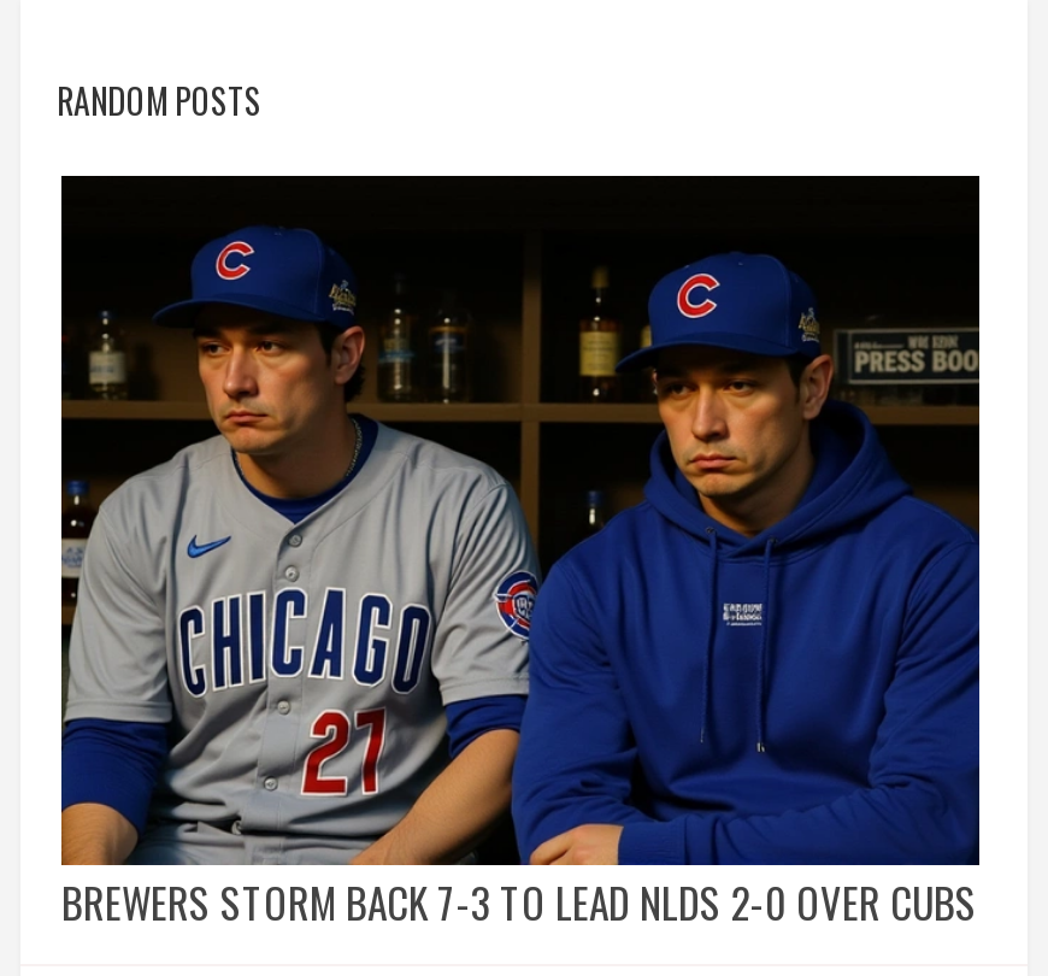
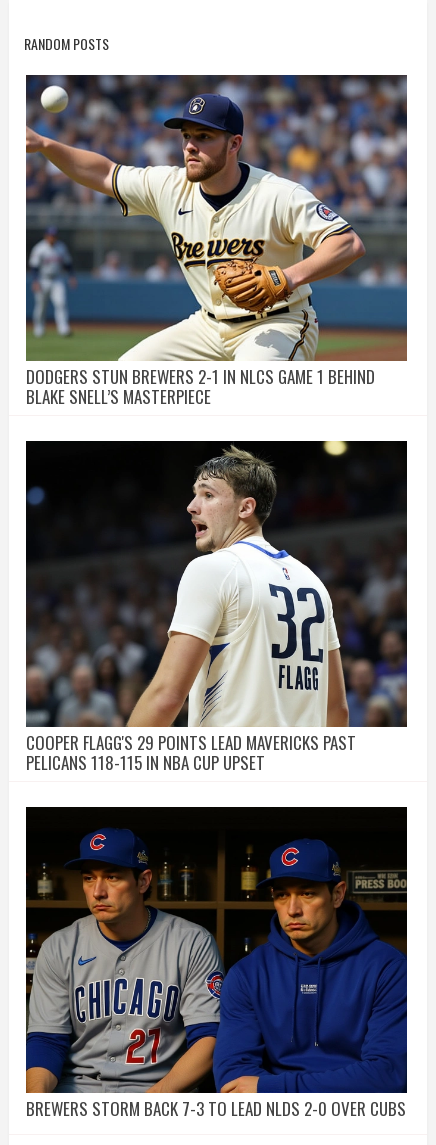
+ [image]
+ DODGERS STUN BREWERS 2-1 IN NLCS GAME 1 BEHIND
+ BLAKE SNELL’S MASTERPIECE

+ [image]
+ COOPER FLAGG'S 29 POINTS LEAD MAVERICKS PAST
+ PELICANS 118-115 IN NBA CUP UPSET
